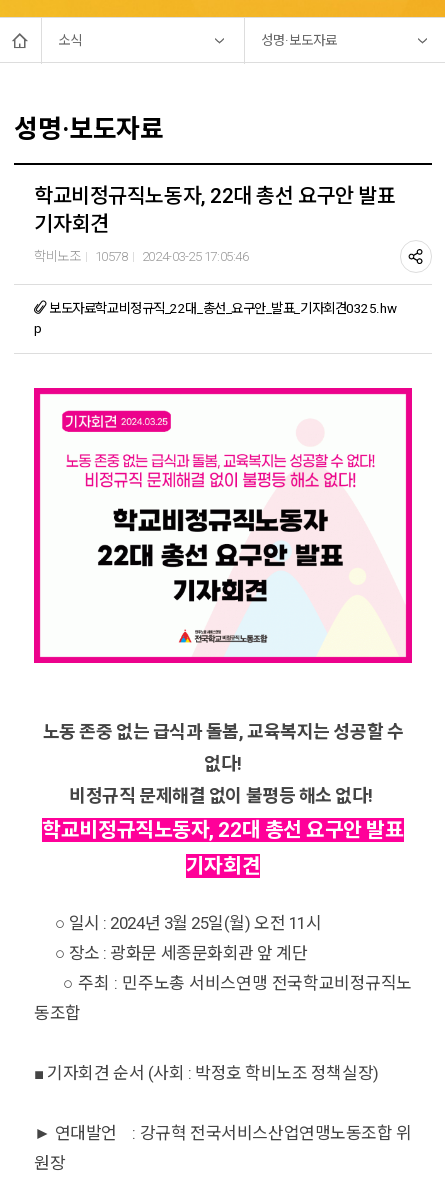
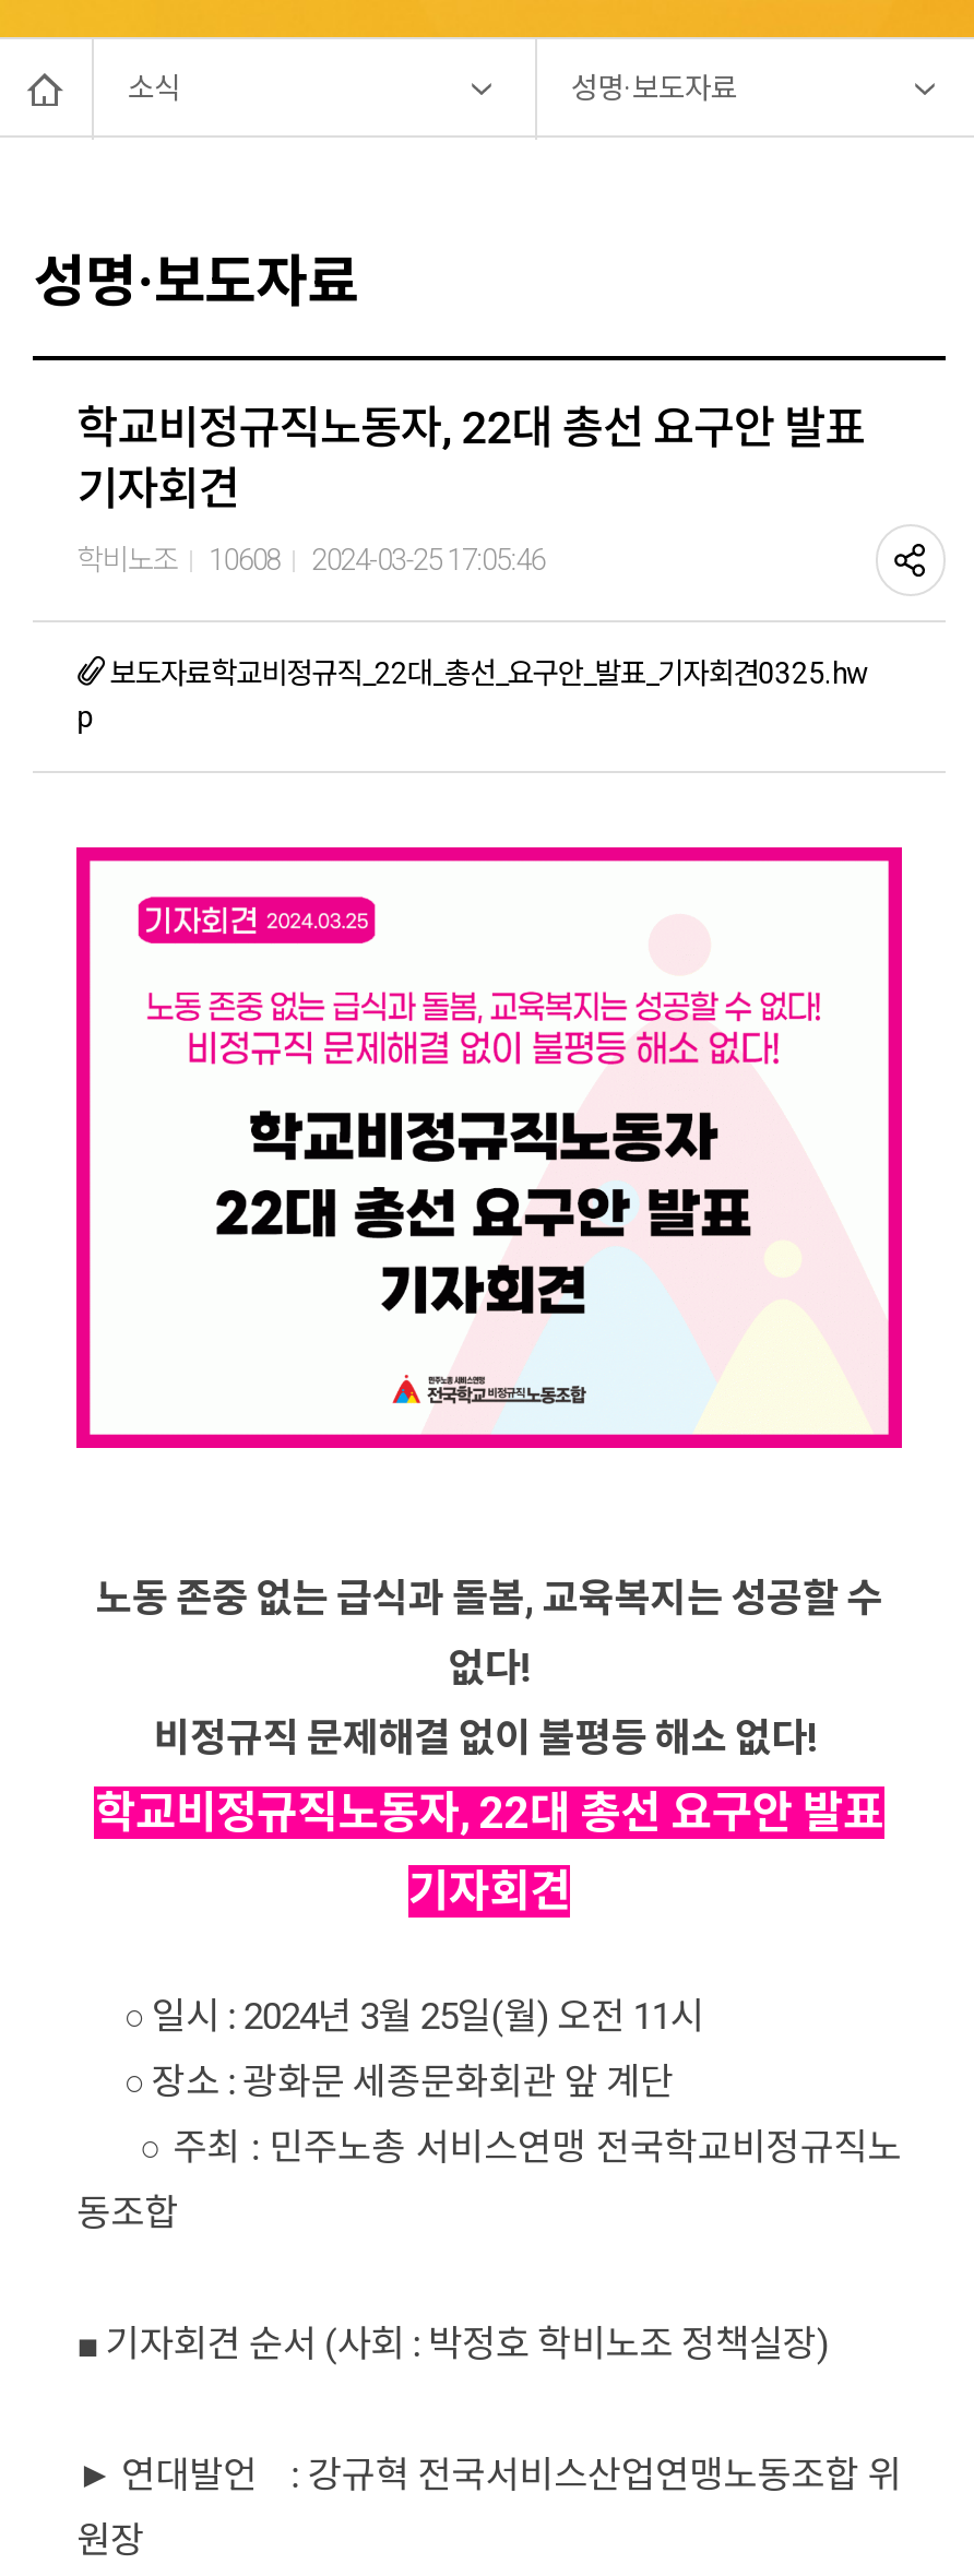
- 학비노조 10578 2024-03-25 17:05:46
+ 학비노조 10608 2024-03-25 17:05:46
